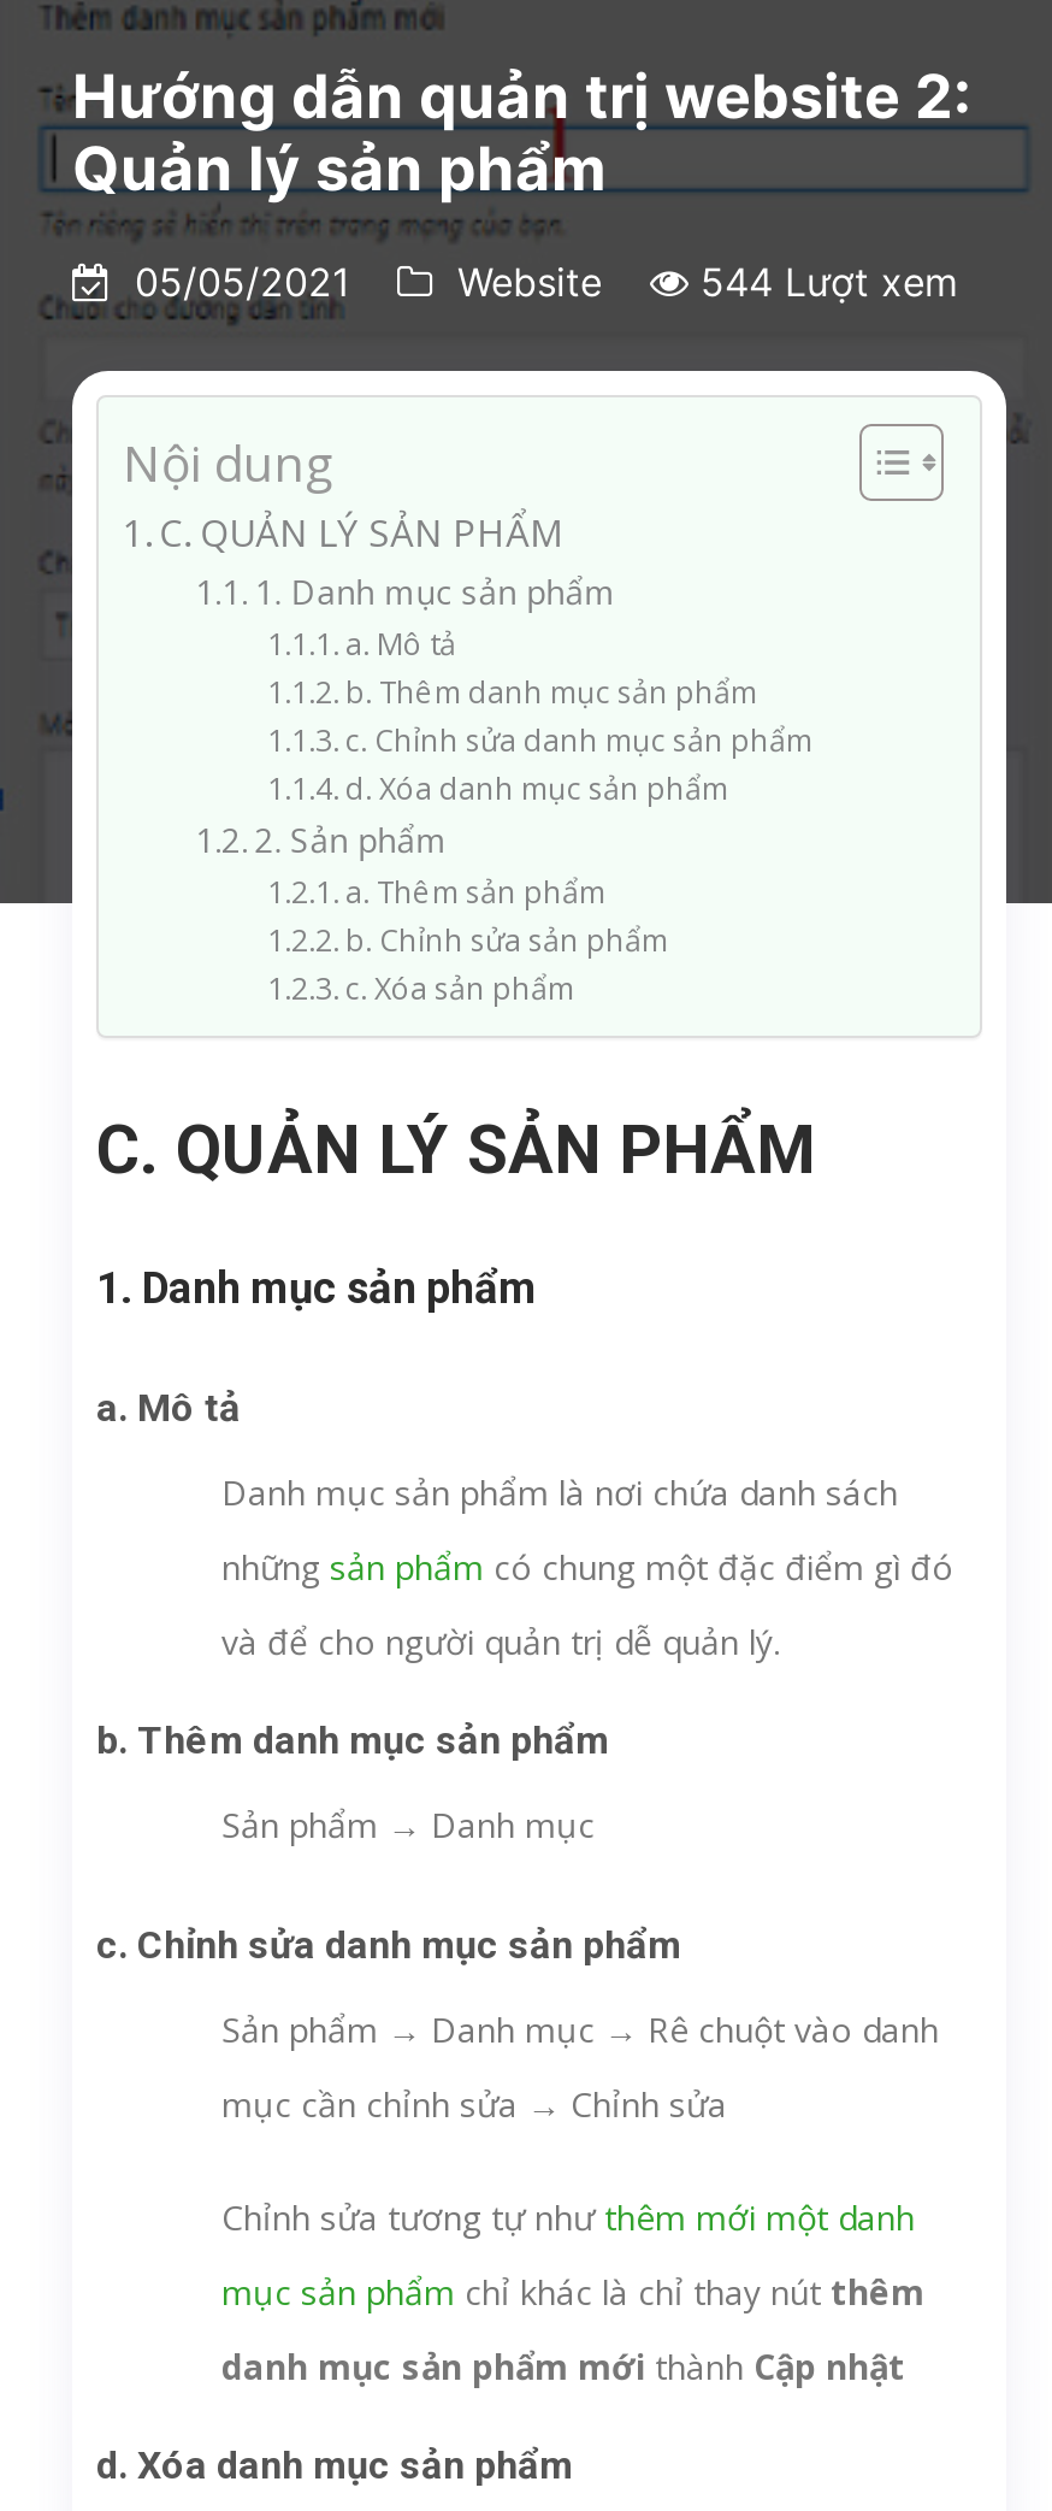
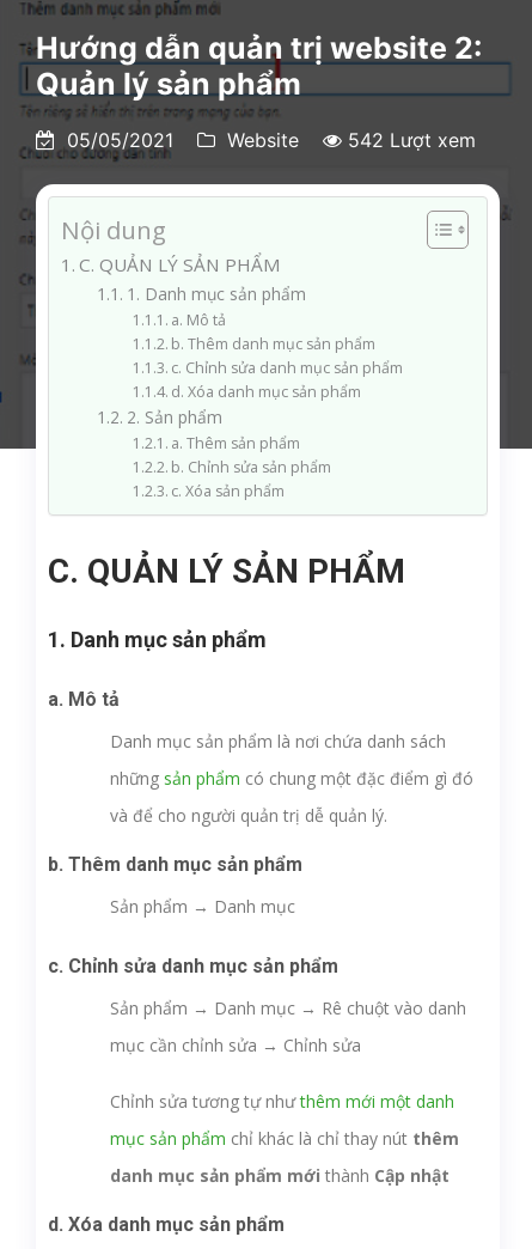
- Website 544 Lượt xem
+ Website 542 Lượt xem
